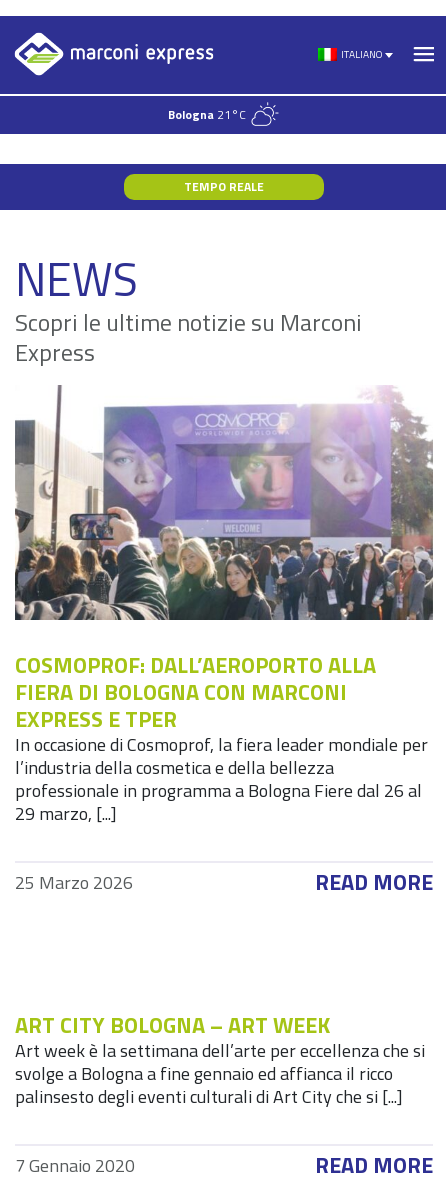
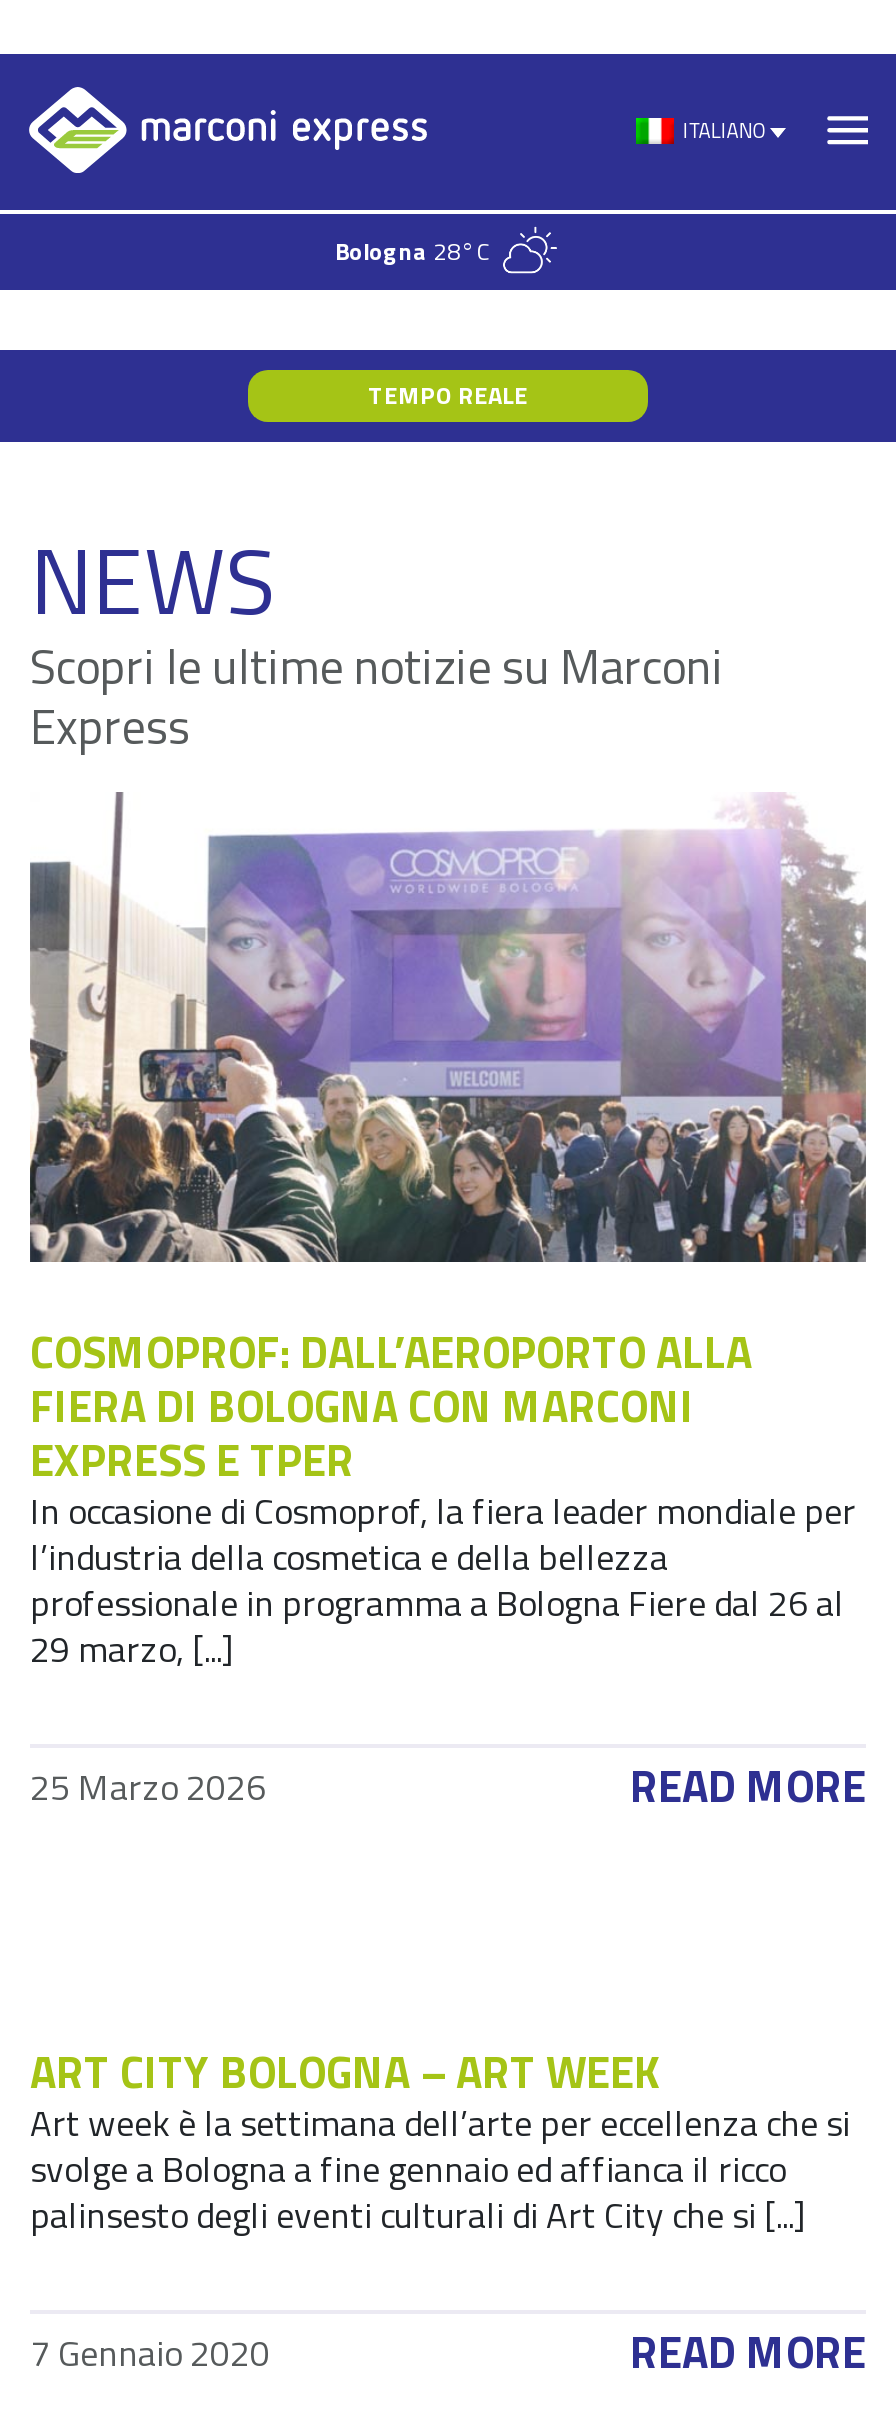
- Bologna 21°C
+ Bologna 28°C
